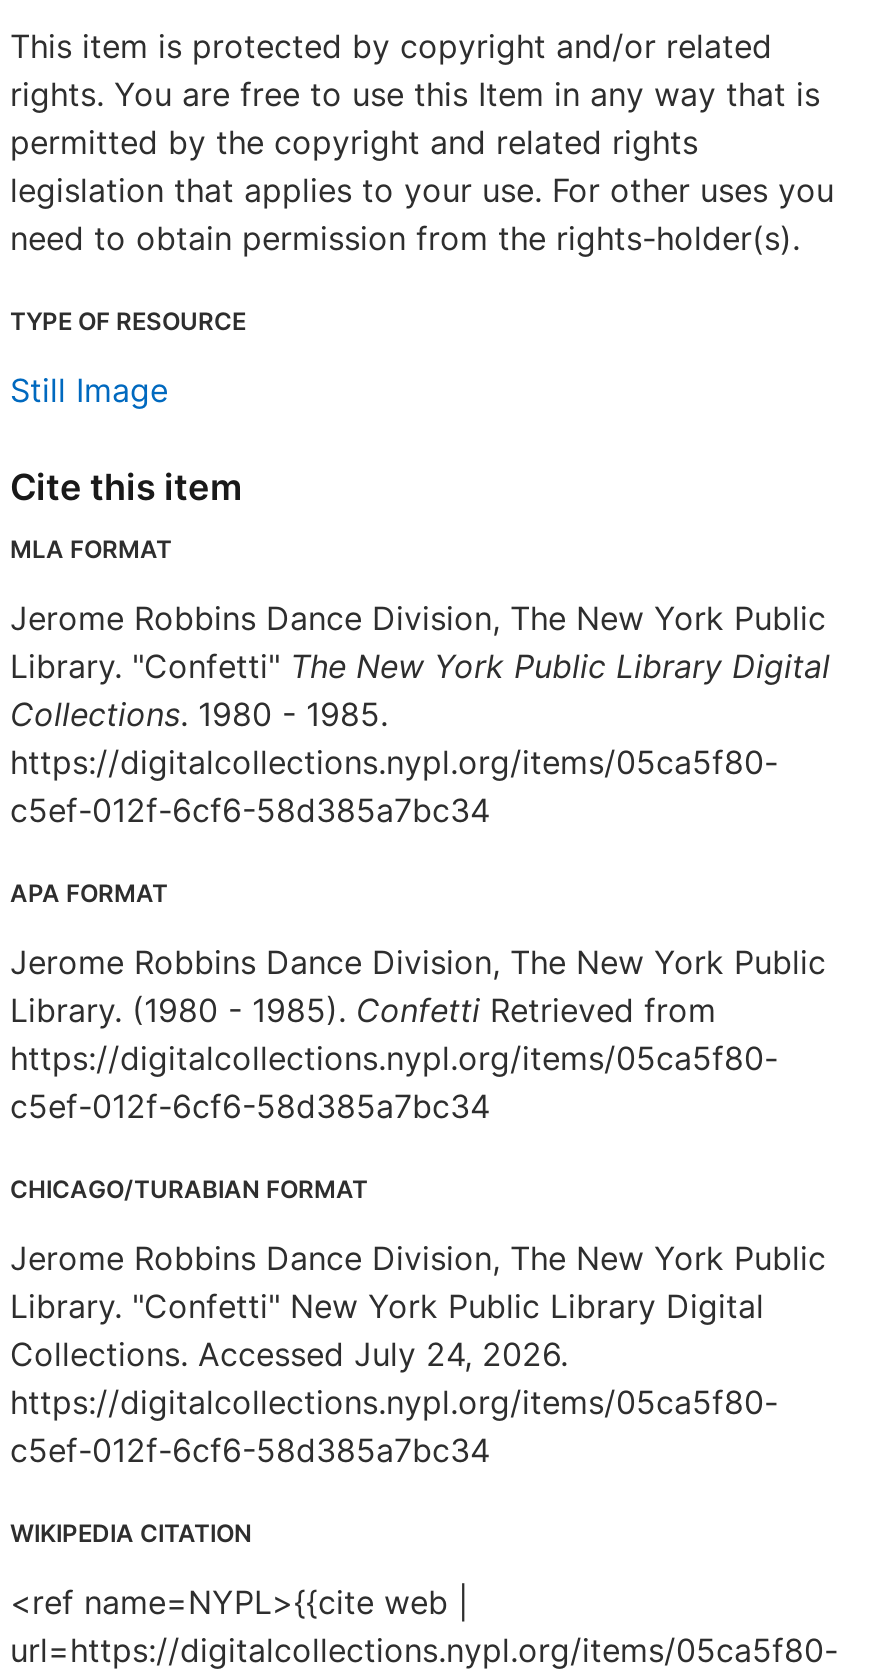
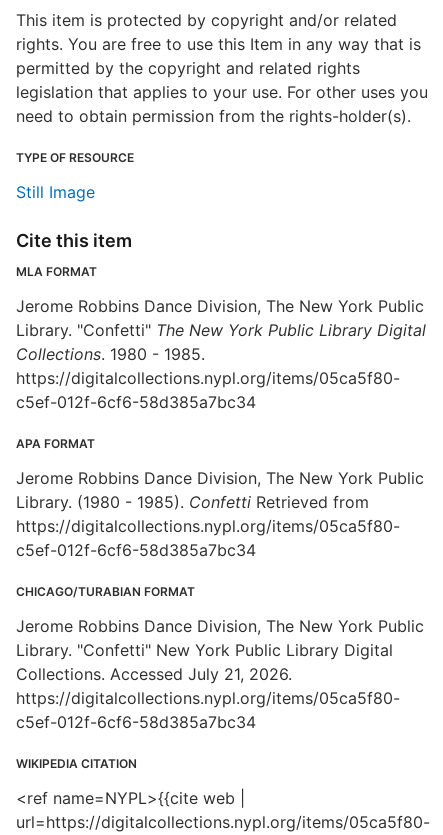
- Collections. Accessed July 24, 2026.
+ Collections. Accessed July 21, 2026.
